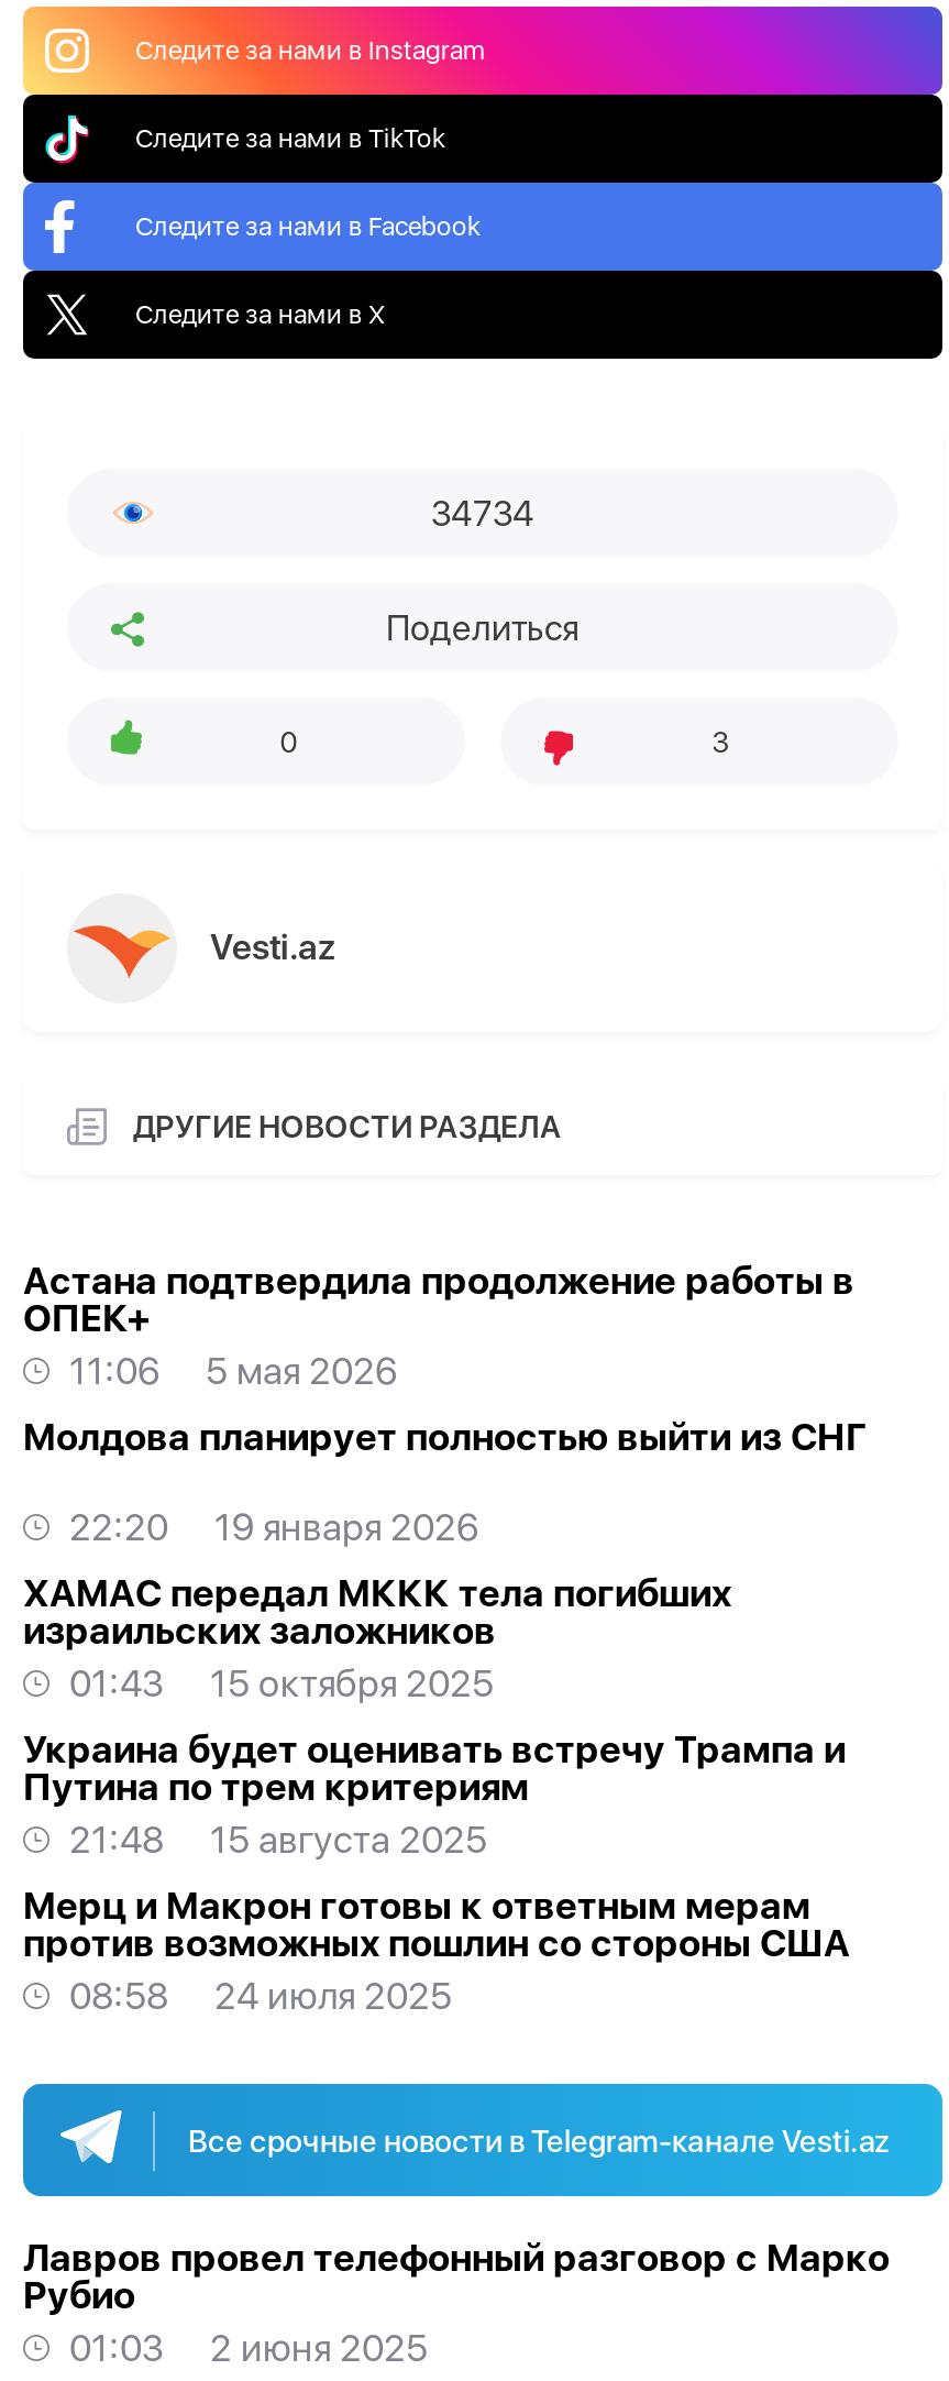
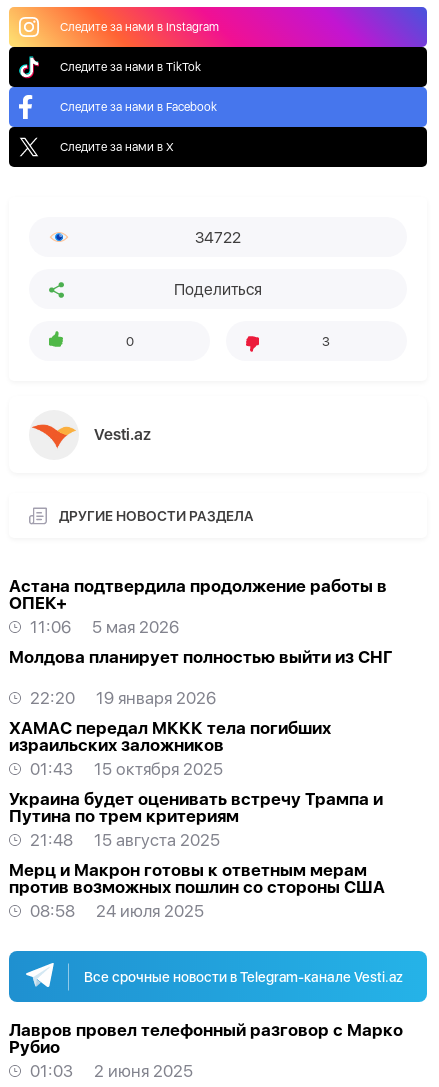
- 34734
+ 34722
